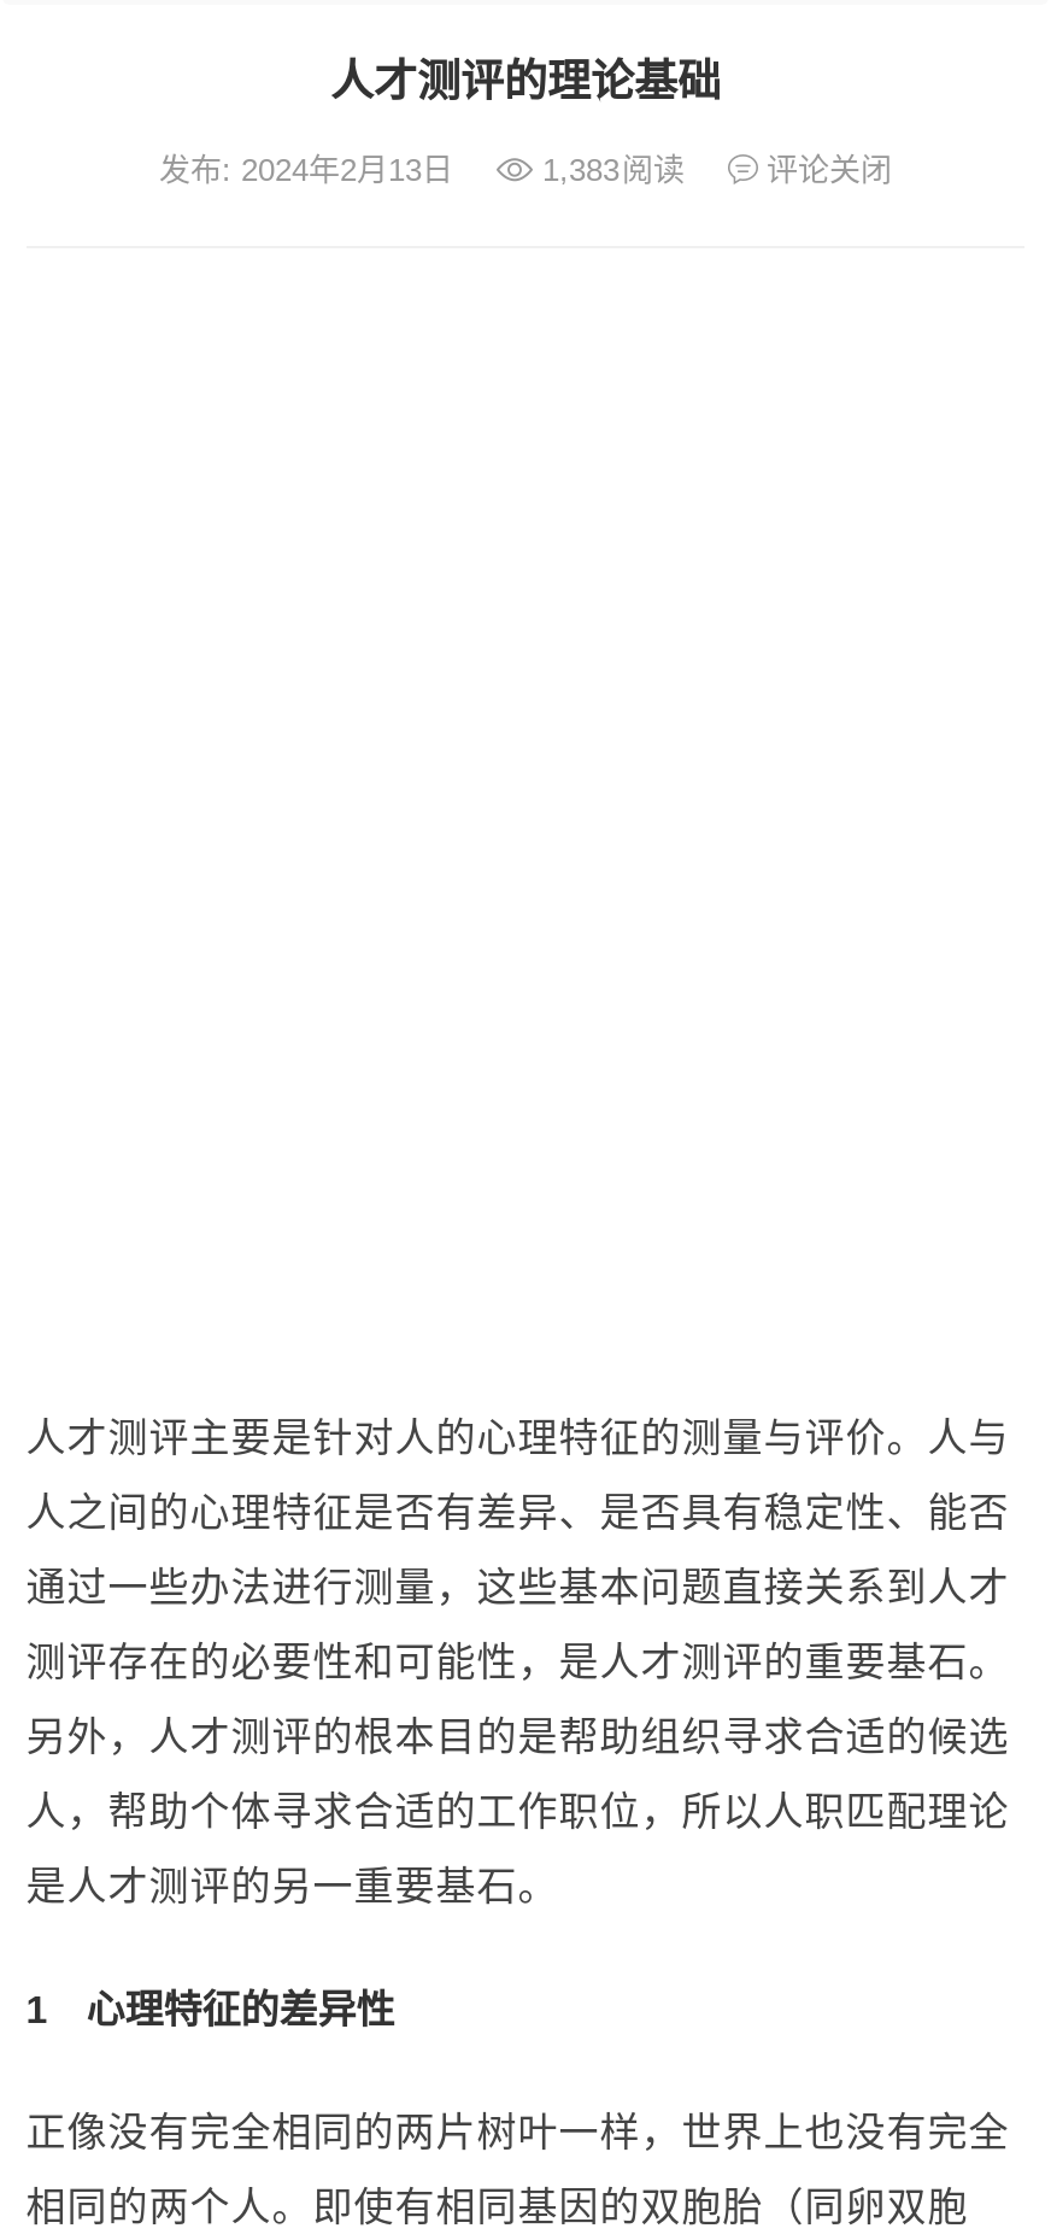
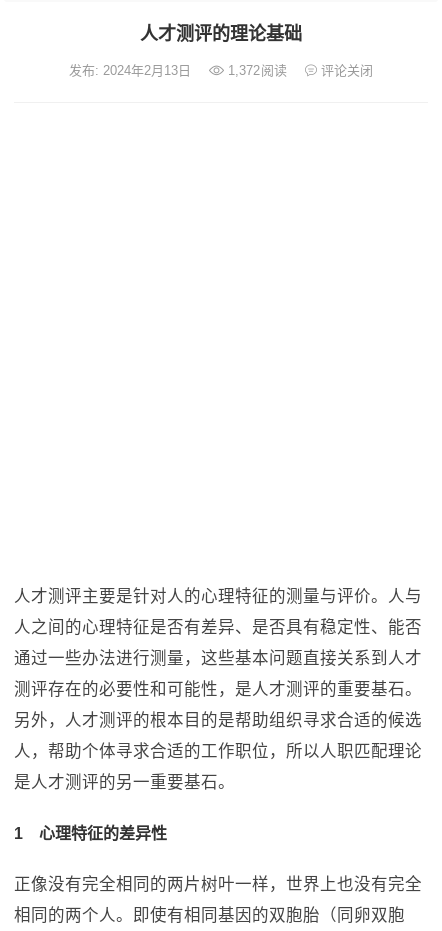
- 发布: 2024年2月13日 1,383阅读 评论关闭
+ 发布: 2024年2月13日 1,372阅读 评论关闭
